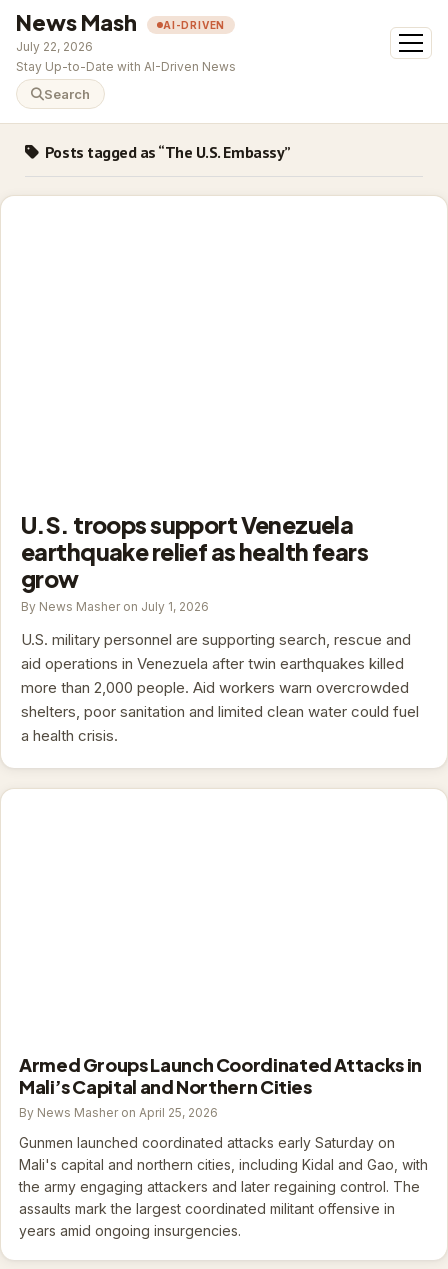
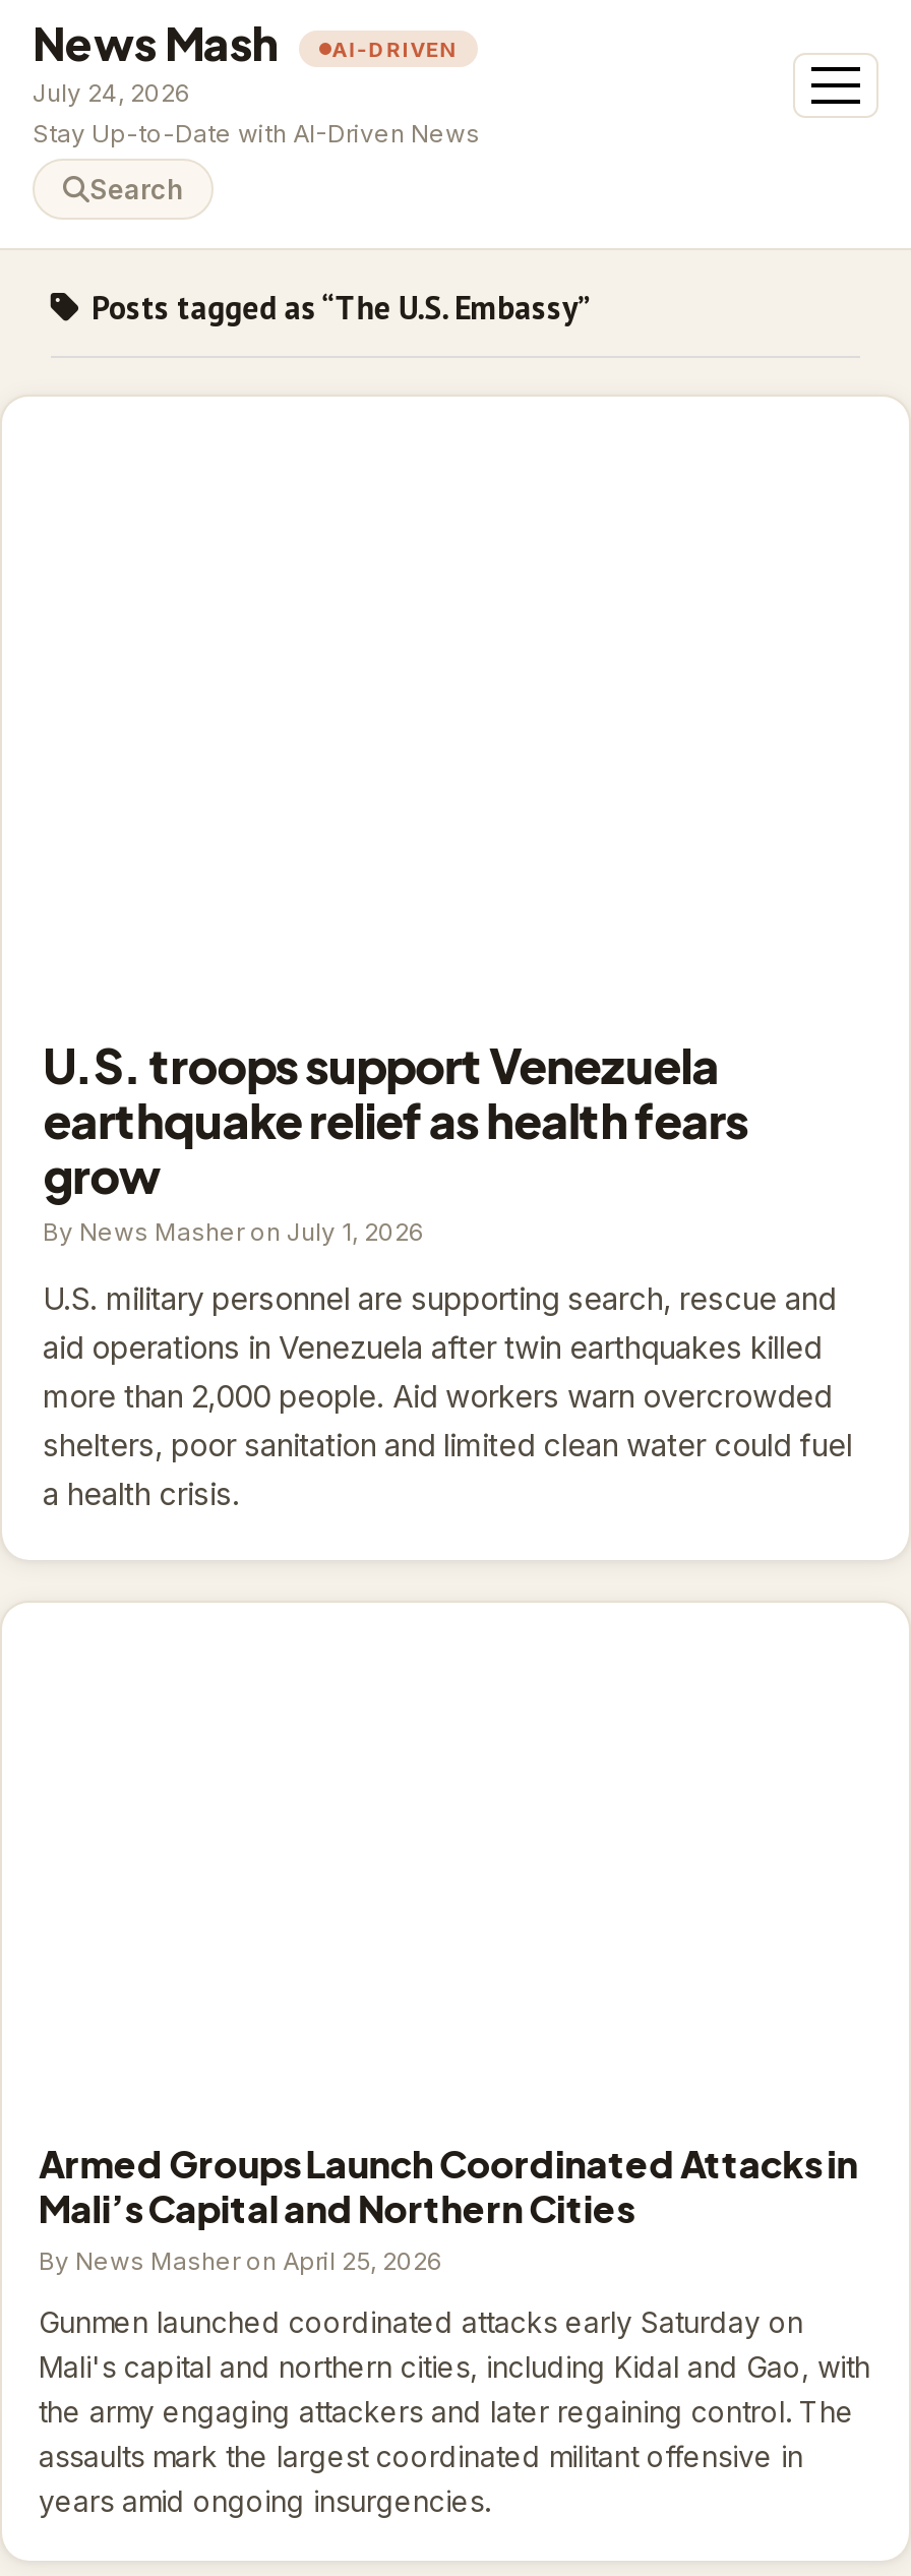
- July 22, 2026
+ July 24, 2026
